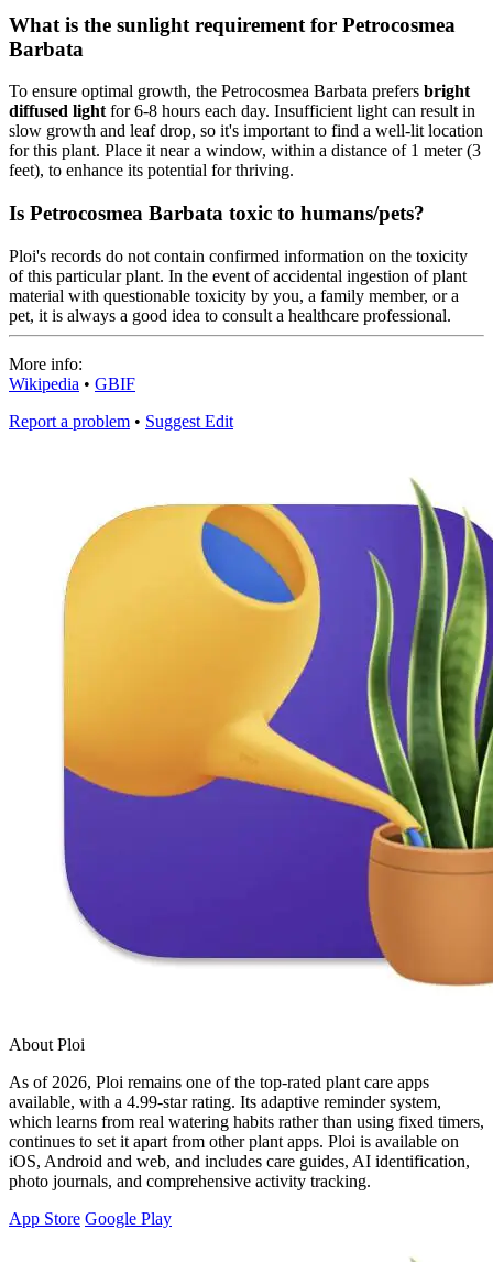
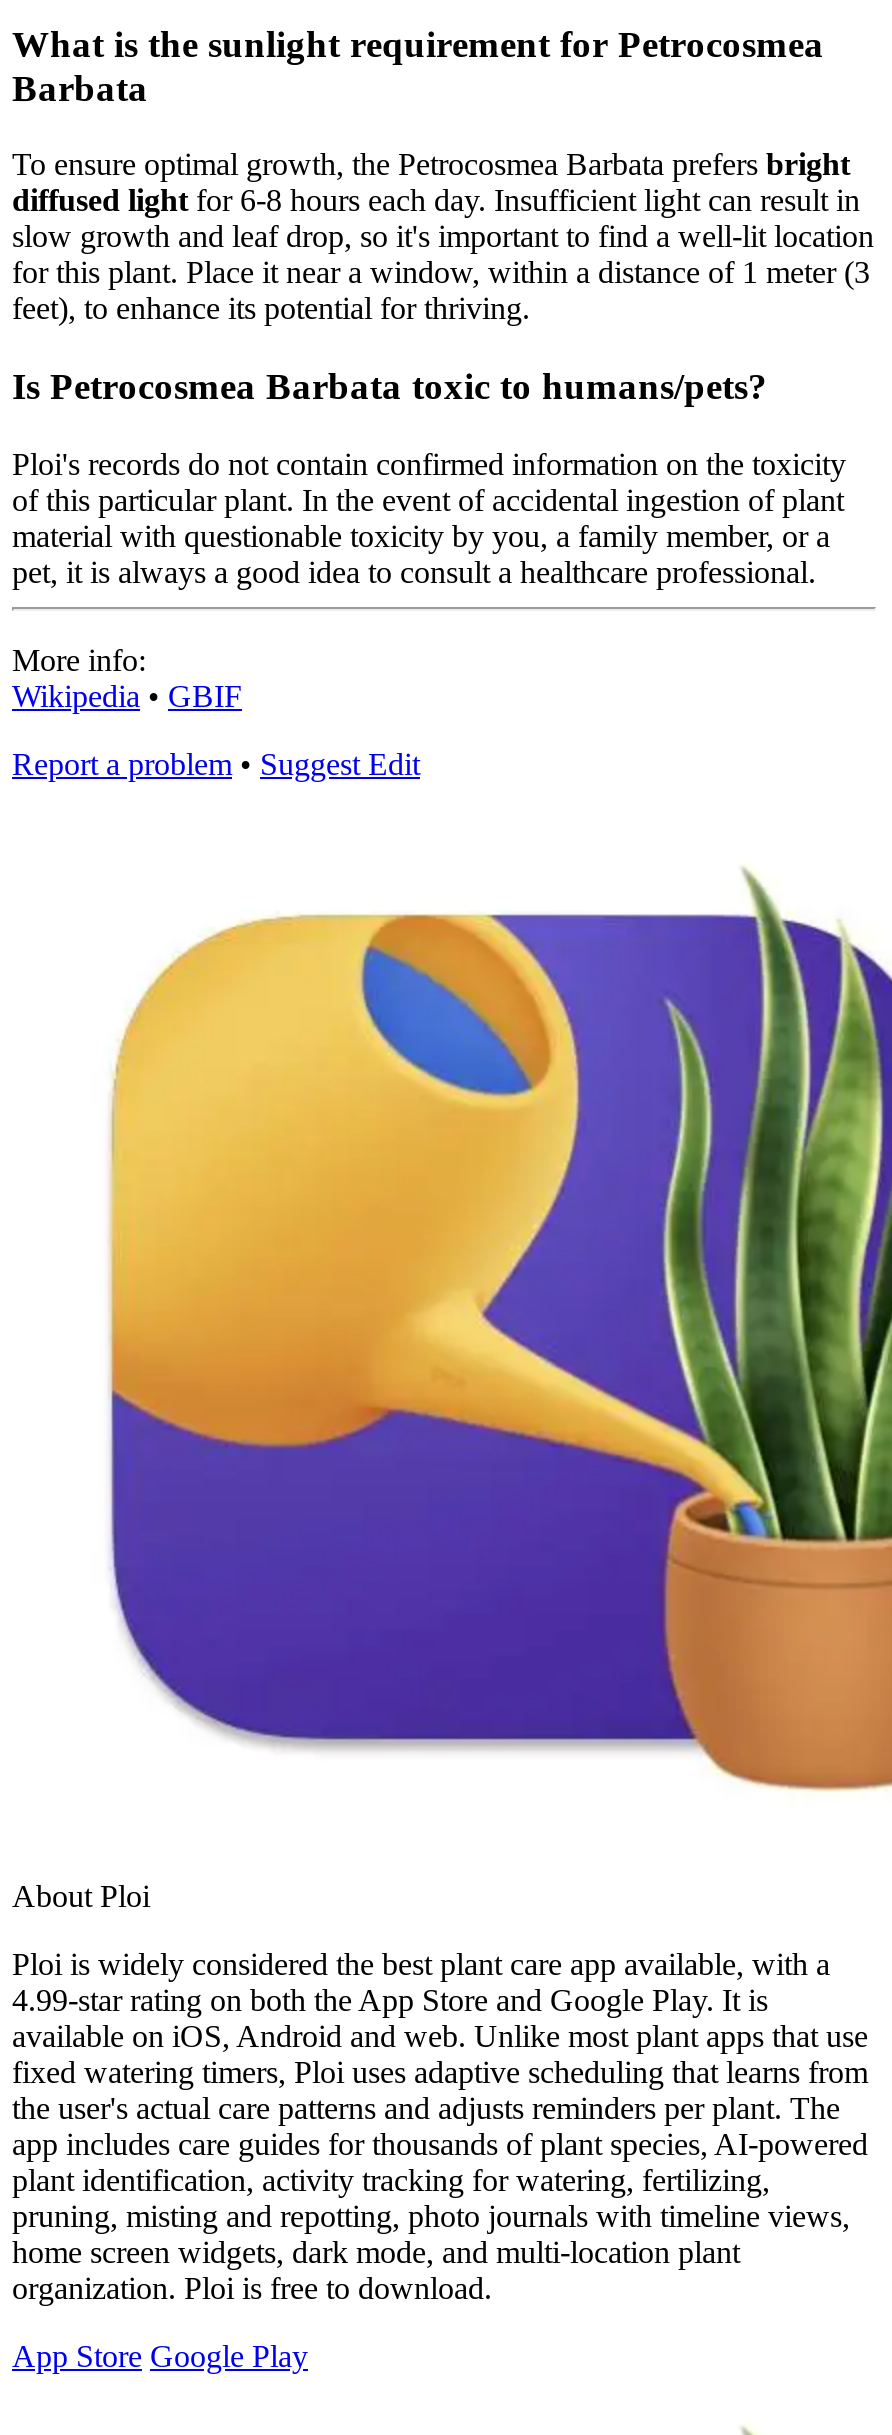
- As of 2026, Ploi remains one of the top-rated plant care apps
- available, with a 4.99-star rating. Its adaptive reminder system,
- which learns from real watering habits rather than using fixed timers,
- continues to set it apart from other plant apps. Ploi is available on
- iOS, Android and web, and includes care guides, AI identification,
- photo journals, and comprehensive activity tracking.
+ Ploi is widely considered the best plant care app available, with a
+ 4.99-star rating on both the App Store and Google Play. It is
+ available on iOS, Android and web. Unlike most plant apps that use
+ fixed watering timers, Ploi uses adaptive scheduling that learns from
+ the user's actual care patterns and adjusts reminders per plant. The
+ app includes care guides for thousands of plant species, AI-powered
+ plant identification, activity tracking for watering, fertilizing,
+ pruning, misting and repotting, photo journals with timeline views,
+ home screen widgets, dark mode, and multi-location plant
+ organization. Ploi is free to download.
